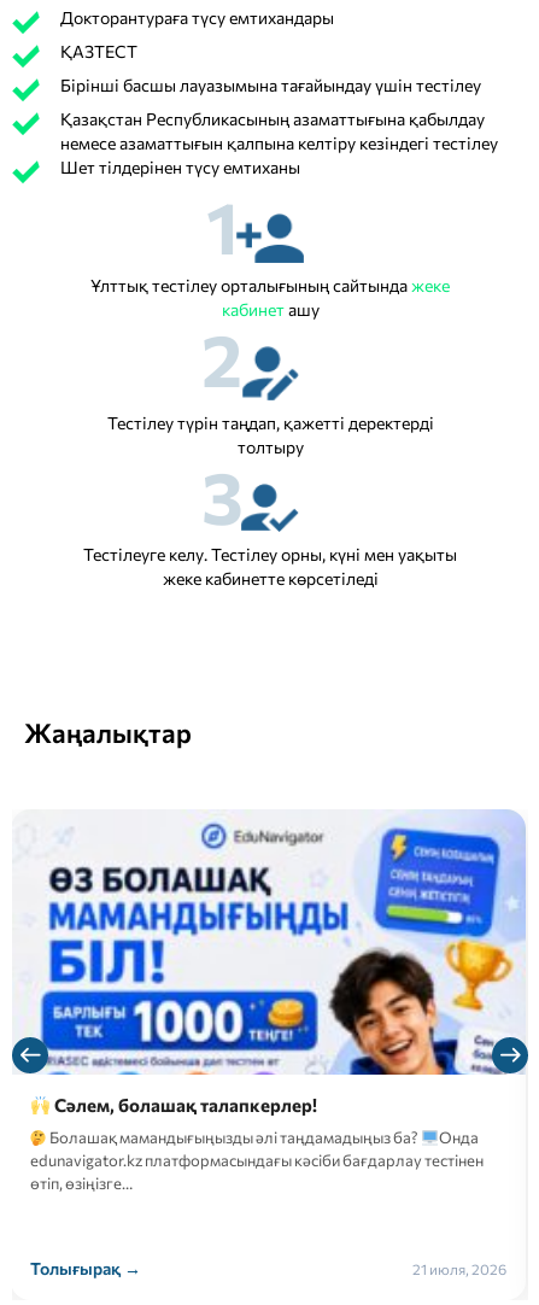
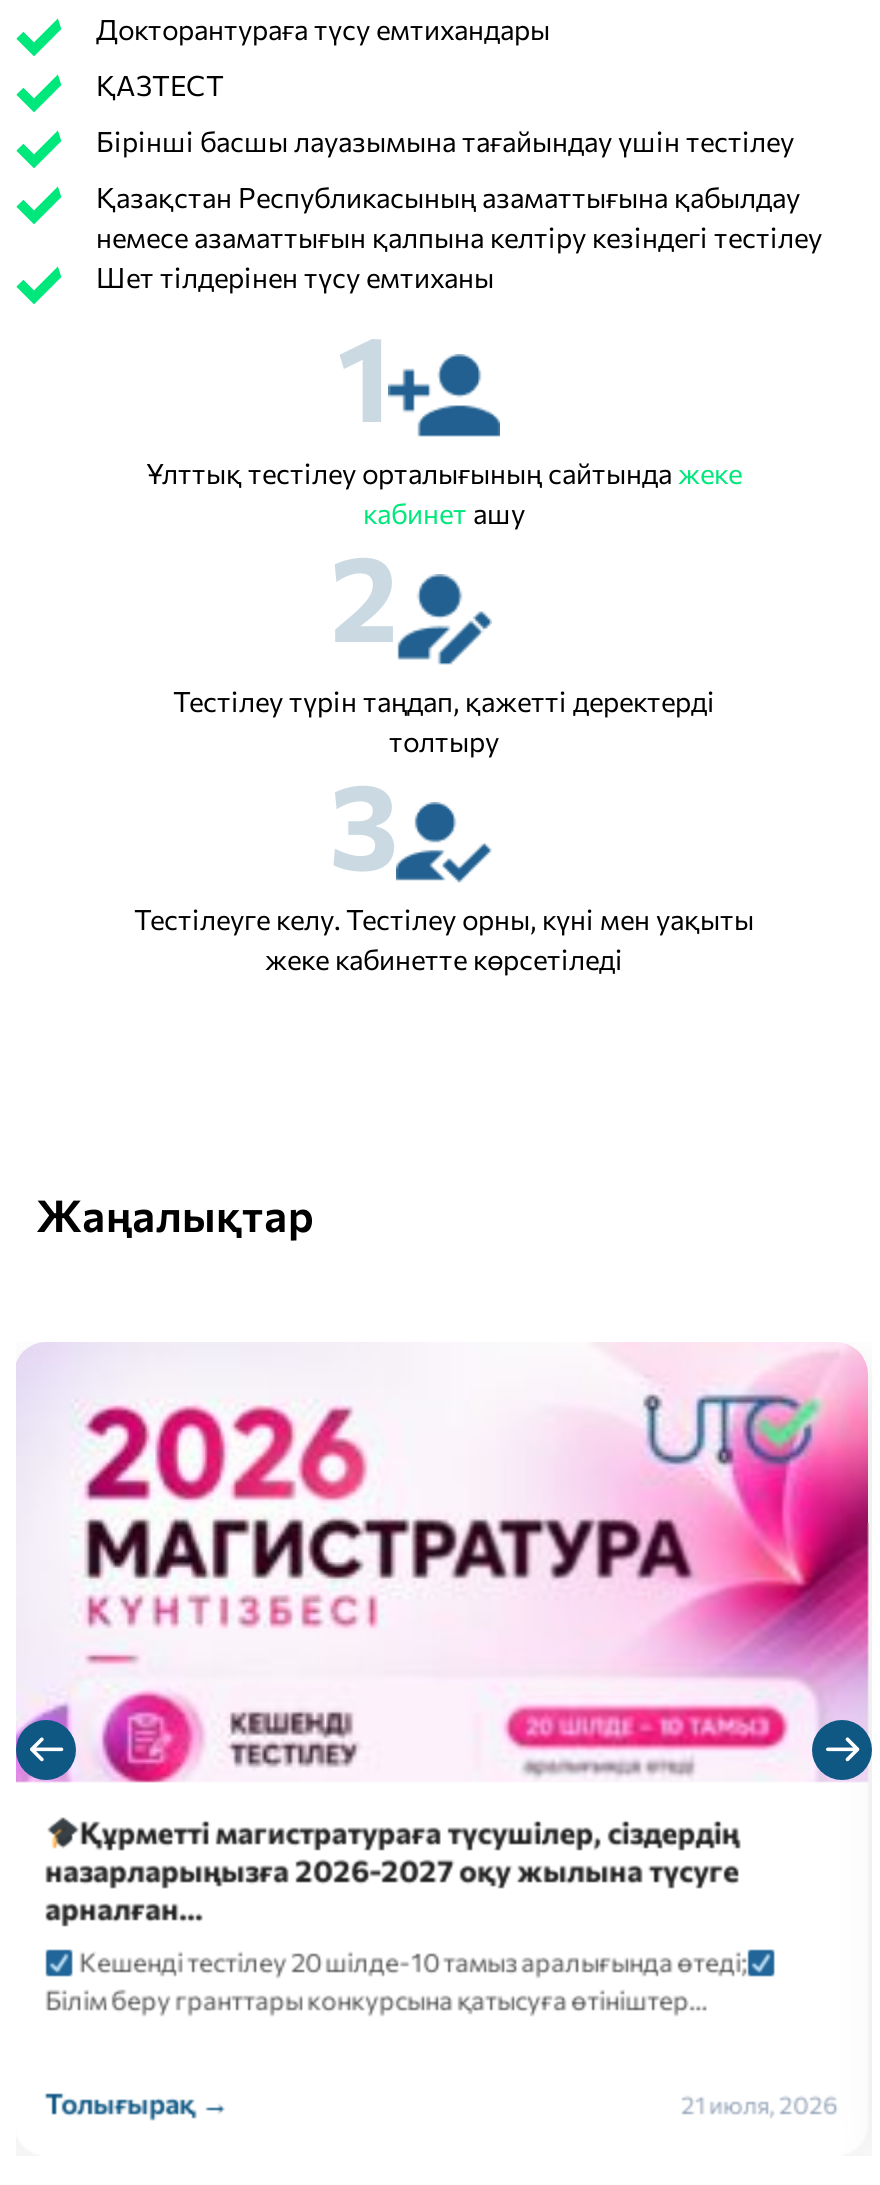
- [image]
- Сәлем, болашақ талапкерлер!
+ [image]
+ Құрметті магистратураға түсушілер, сіздердің
+ назарларыңызға 2026-2027 оқу жылына түсуге
+ арналған…

- Болашақ мамандығыңызды әлі таңдамадыңыз ба?
- Онда
- edunavigator.kz платформасындағы кәсіби бағдарлау тестінен
- өтіп, өзіңізге…
+ Кешенді тестілеу 20 шілде-10 тамыз аралығында өтеді;
+ Білім беру гранттары конкурсына қатысуға өтініштер…
